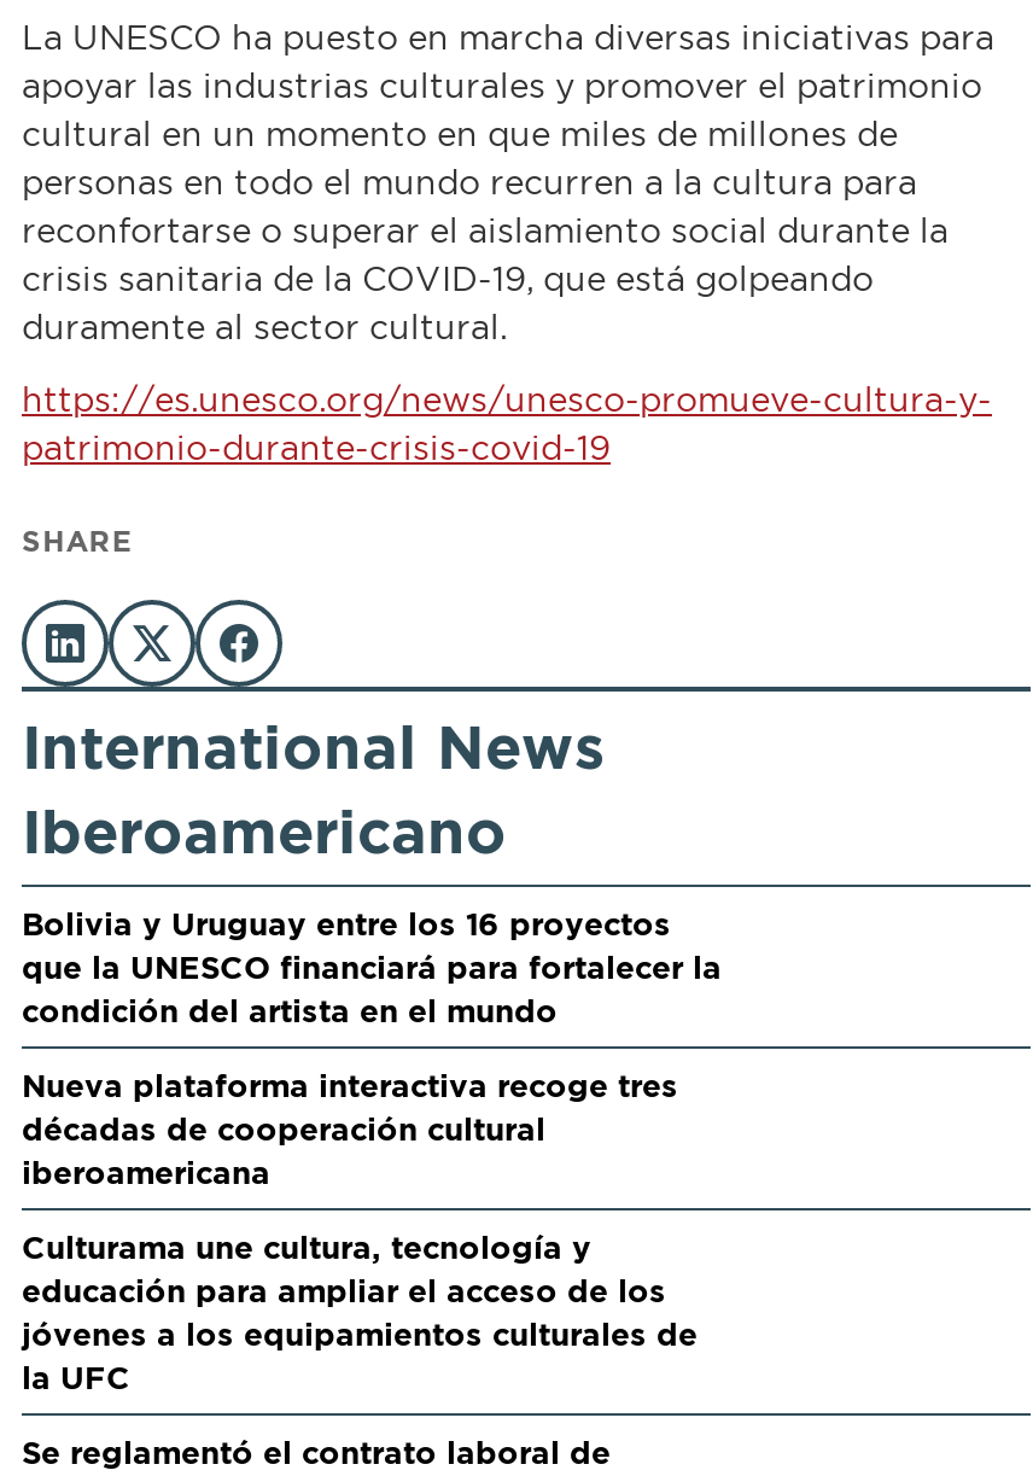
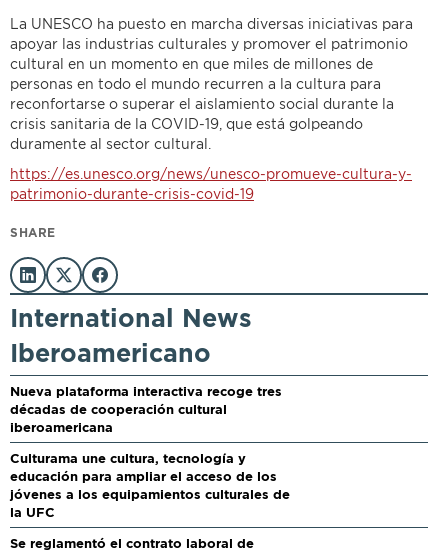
- Bolivia y Uruguay entre los 16 proyectos
- que la UNESCO financiará para fortalecer la
- condición del artista en el mundo
